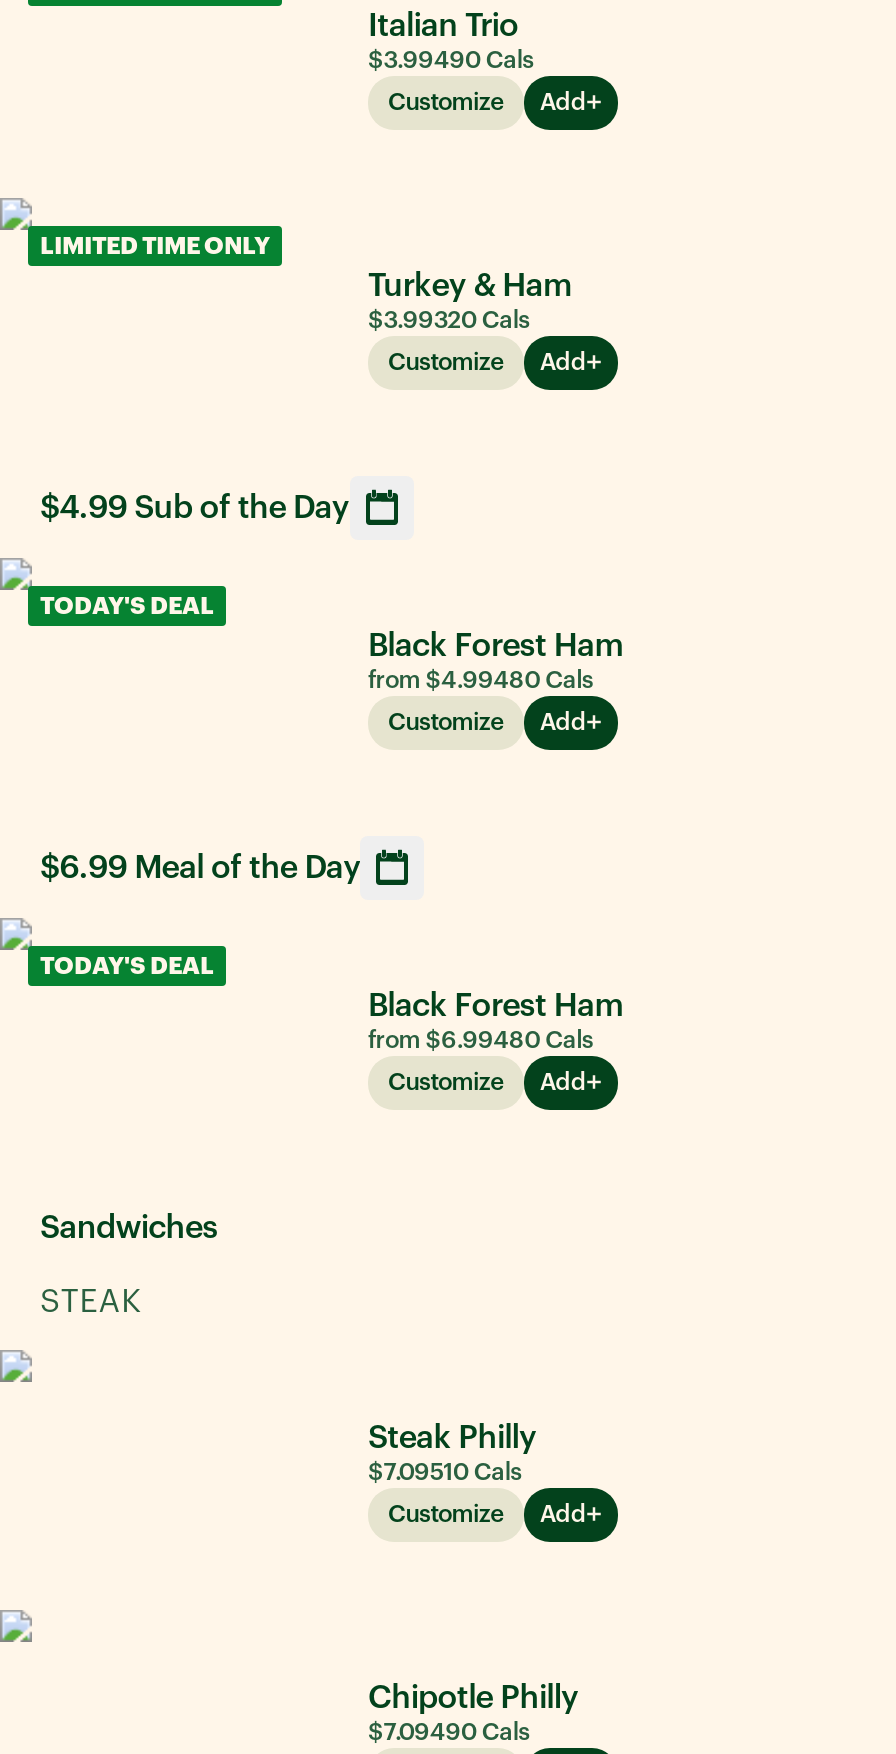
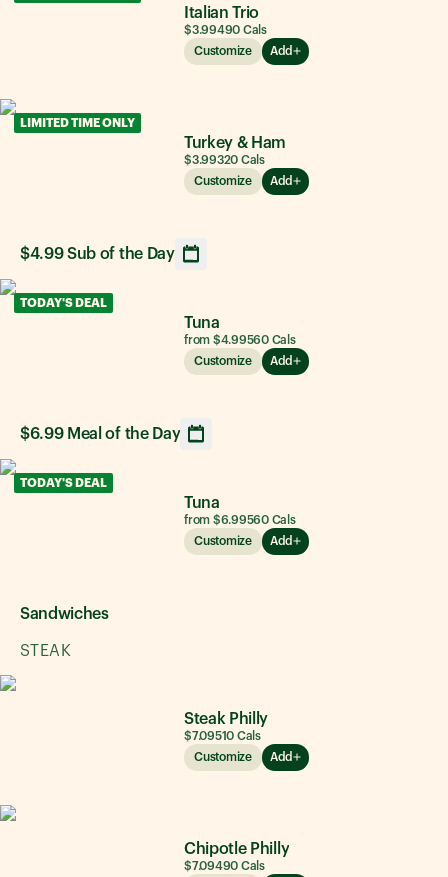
- Black Forest Ham
- from $4.99480 Cals
+ Tuna
+ from $4.99560 Cals

- Black Forest Ham
- from $6.99480 Cals
+ Tuna
+ from $6.99560 Cals
